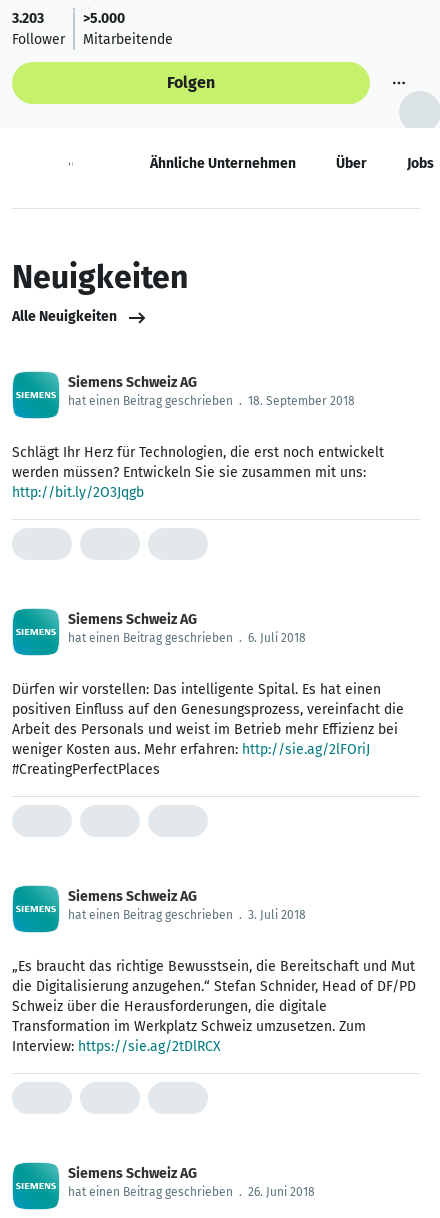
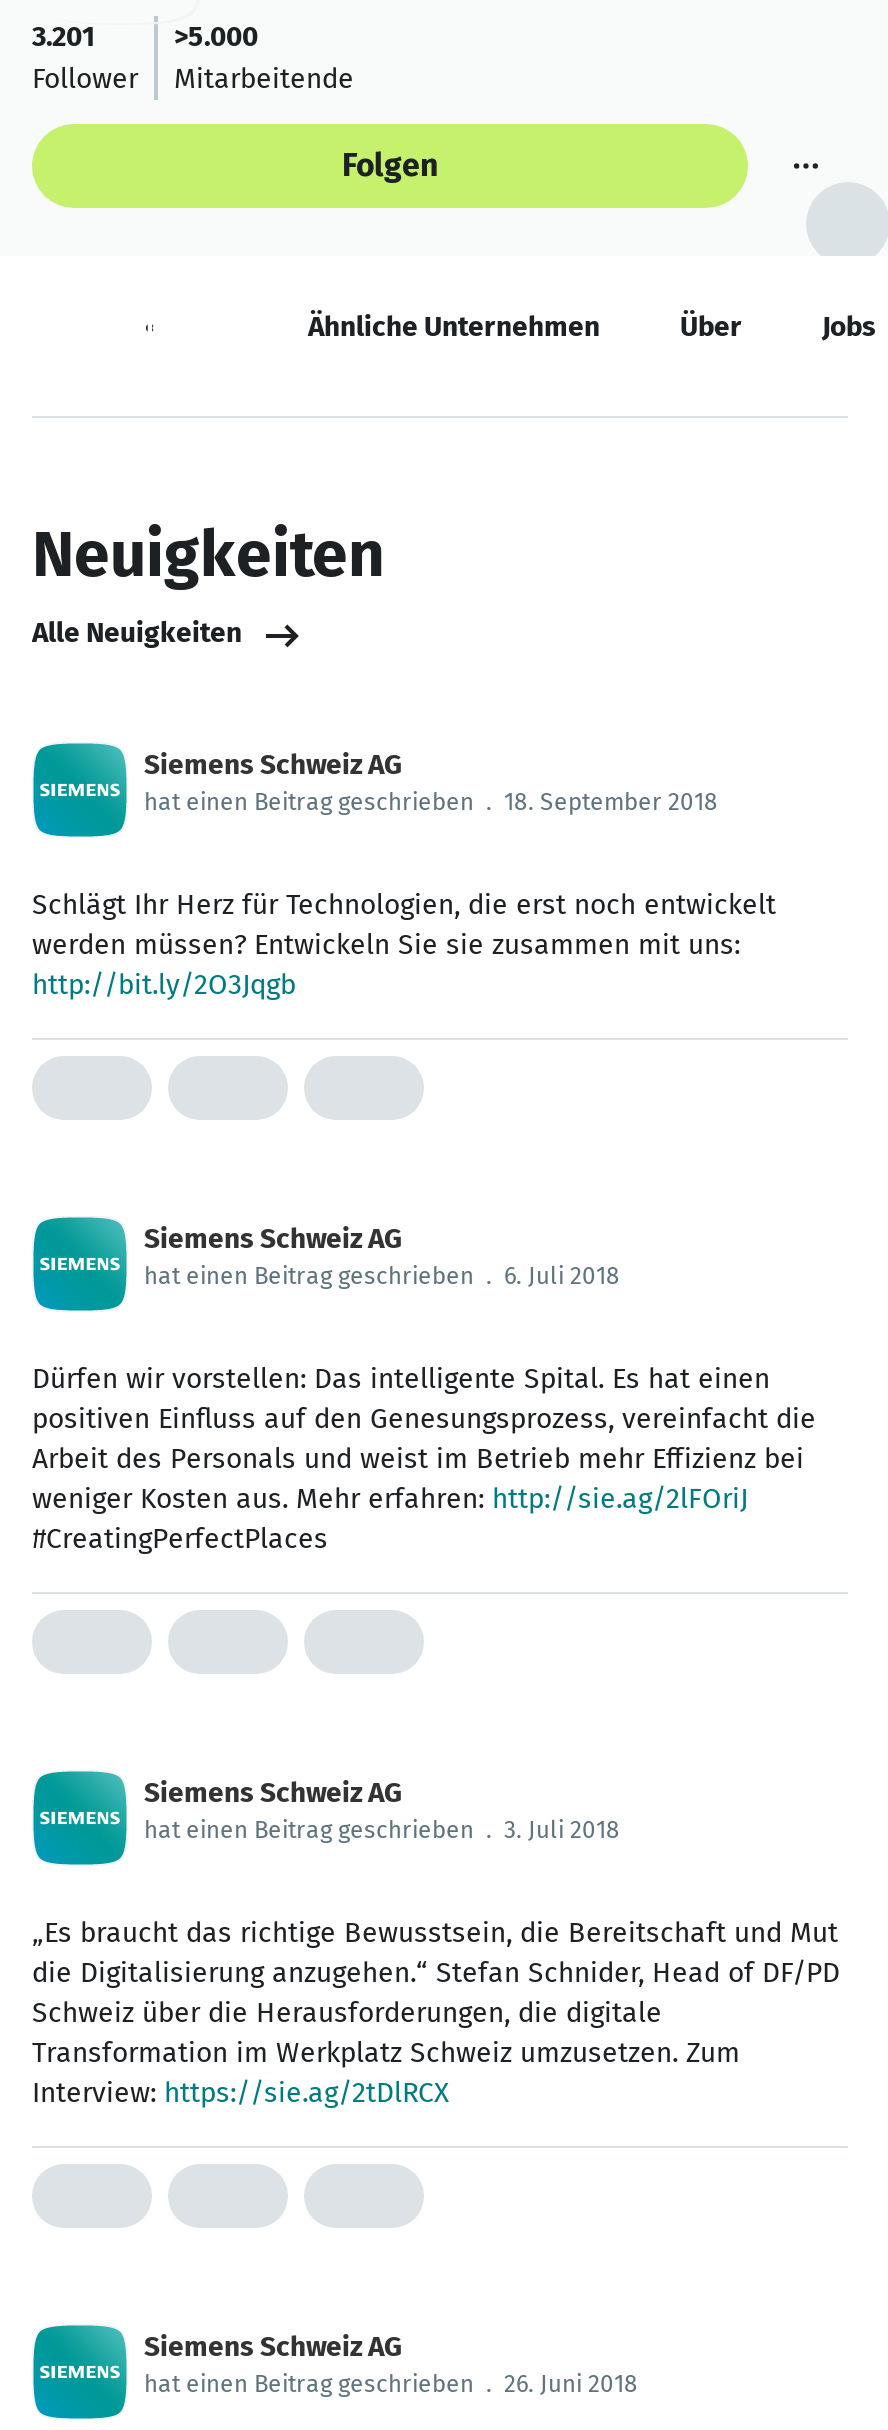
- 3.203
+ 3.201
